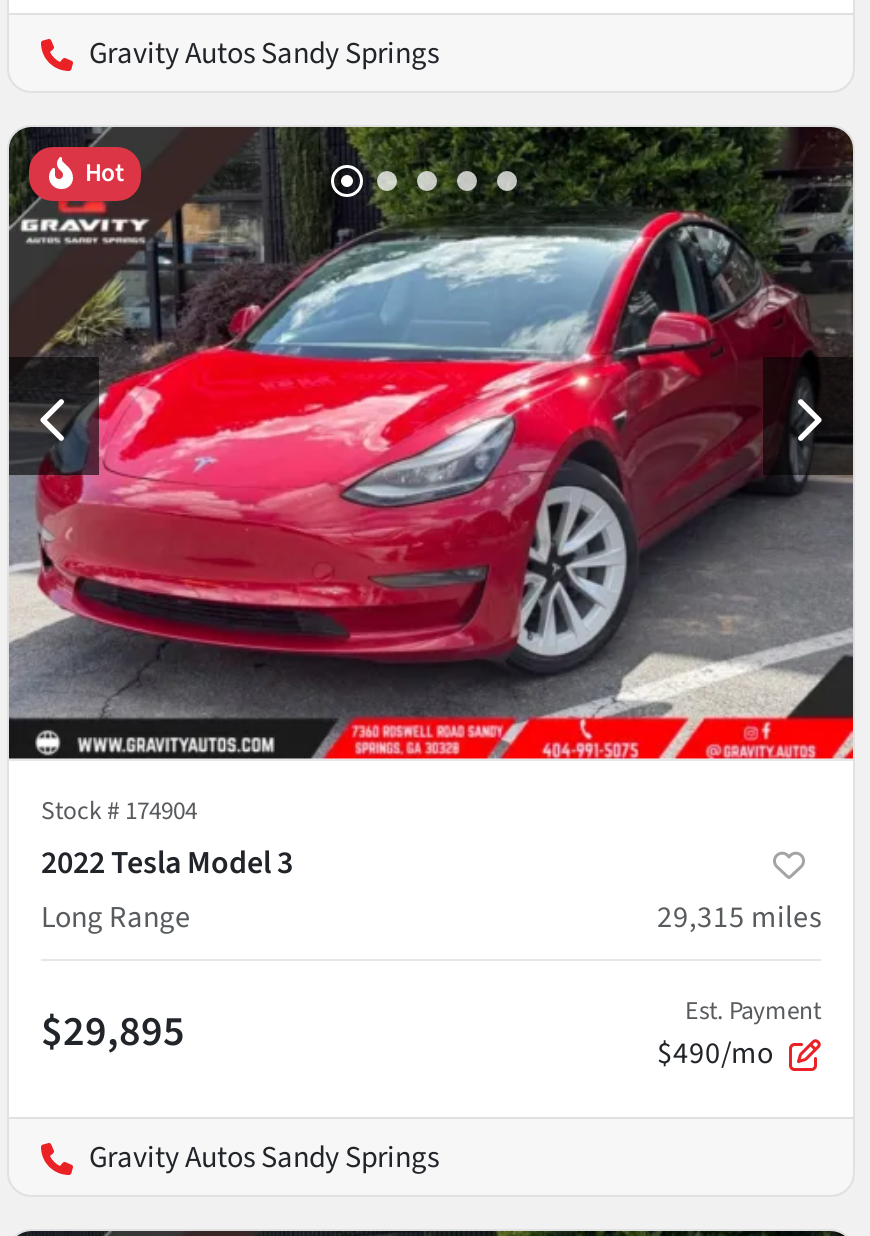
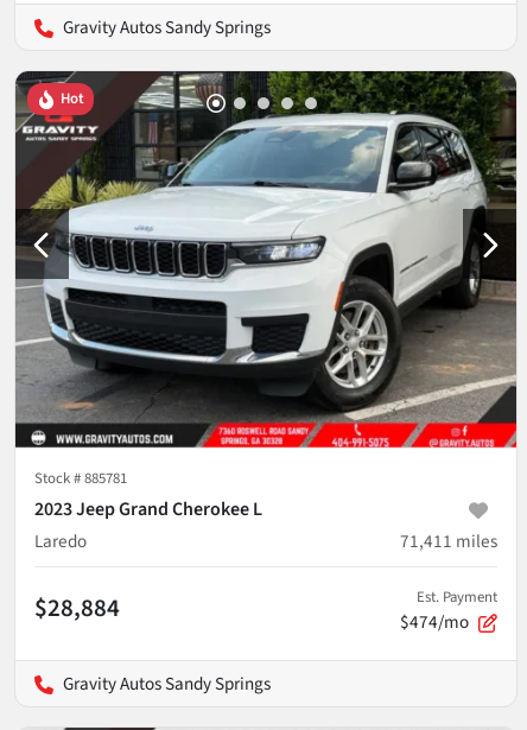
- [image]
- Stock #174904
- 2022 Tesla Model 3
- Long Range
- 29,315 miles
+ [image]
+ Stock #885781
+ 2023 Jeep Grand Cherokee L
+ Laredo
+ 71,411 miles

- $29,895
+ $28,884

- $490/mo
+ $474/mo
